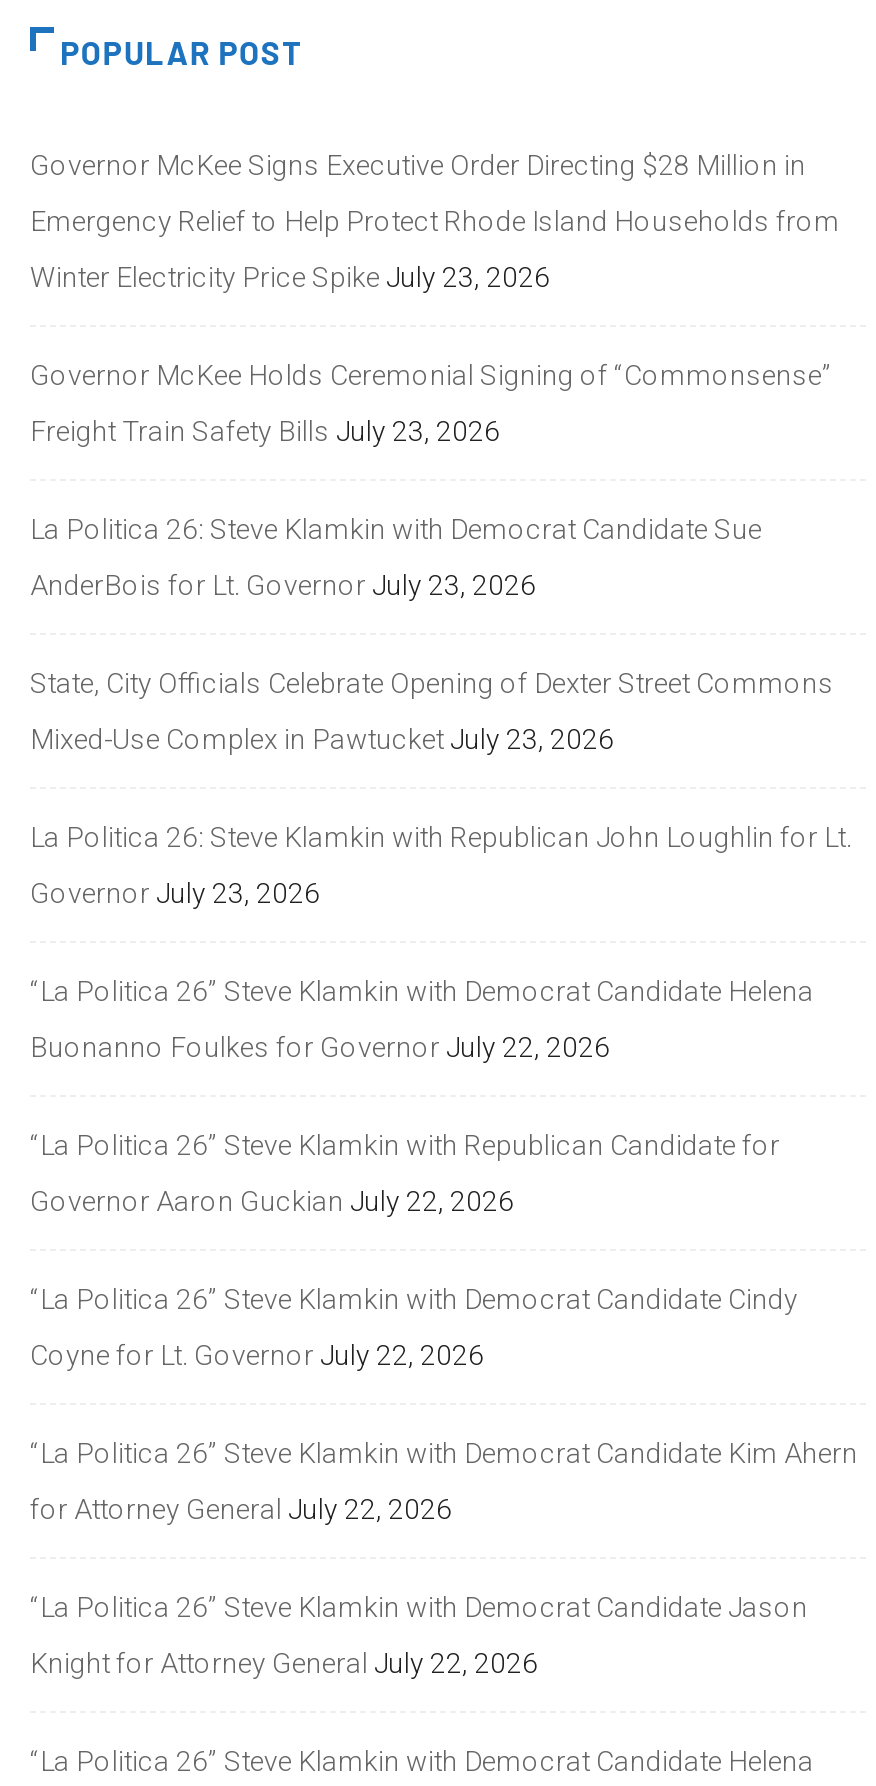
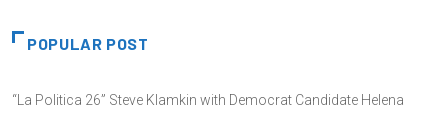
- Governor McKee Signs Executive Order Directing $28 Million in
- Emergency Relief to Help Protect Rhode Island Households from
- Winter Electricity Price Spike July 23, 2026
- Governor McKee Holds Ceremonial Signing of “Commonsense”
- Freight Train Safety Bills July 23, 2026
- La Politica 26: Steve Klamkin with Democrat Candidate Sue
- AnderBois for Lt. Governor July 23, 2026
- State, City Officials Celebrate Opening of Dexter Street Commons
- Mixed-Use Complex in Pawtucket July 23, 2026
- La Politica 26: Steve Klamkin with Republican John Loughlin for Lt.
- Governor July 23, 2026
- “La Politica 26” Steve Klamkin with Democrat Candidate Helena
- Buonanno Foulkes for Governor July 22, 2026
- “La Politica 26” Steve Klamkin with Republican Candidate for
- Governor Aaron Guckian July 22, 2026
- “La Politica 26” Steve Klamkin with Democrat Candidate Cindy
- Coyne for Lt. Governor July 22, 2026
- “La Politica 26” Steve Klamkin with Democrat Candidate Kim Ahern
- for Attorney General July 22, 2026
- “La Politica 26” Steve Klamkin with Democrat Candidate Jason
- Knight for Attorney General July 22, 2026
